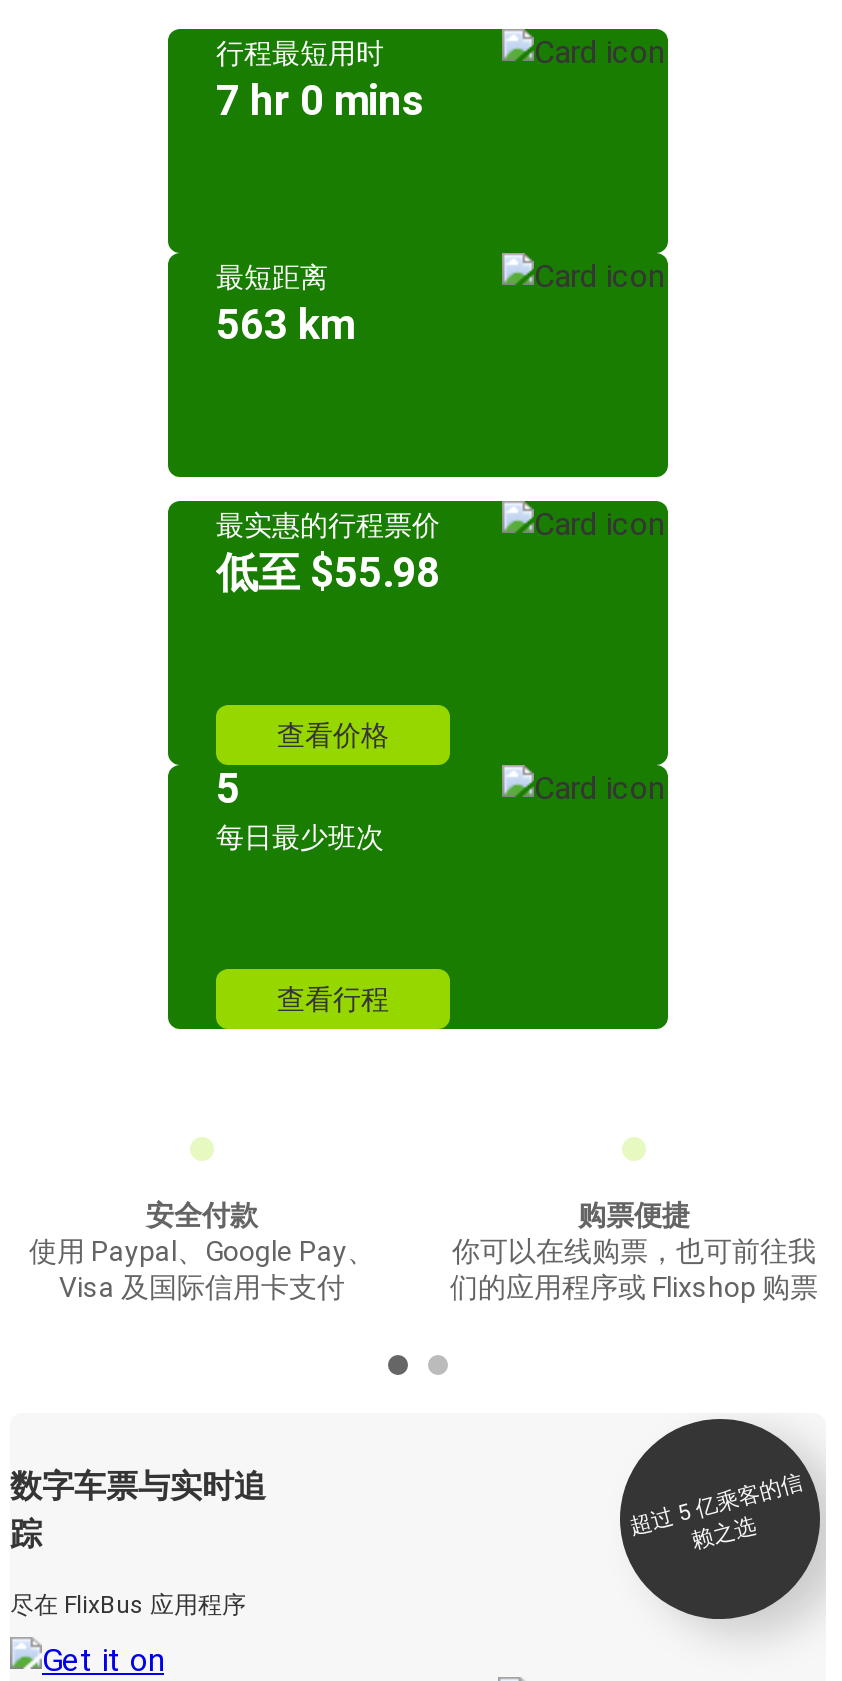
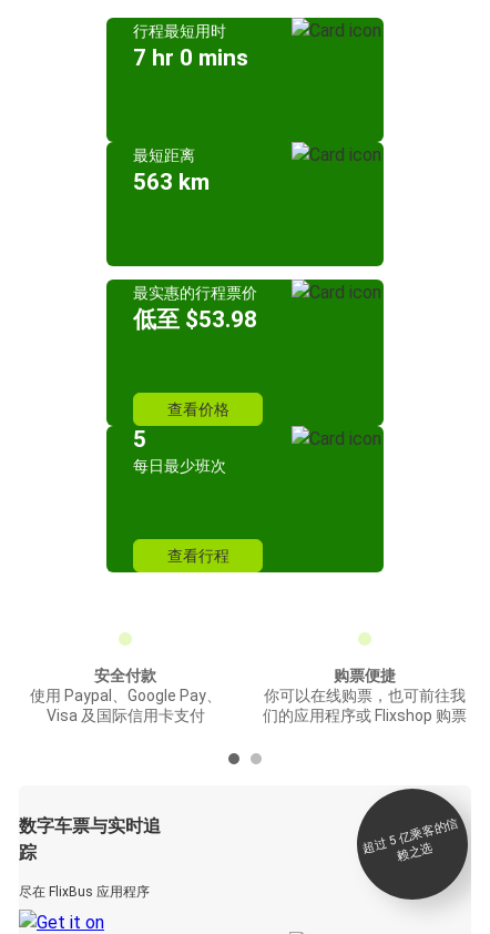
- 低至 $55.98
+ 低至 $53.98
